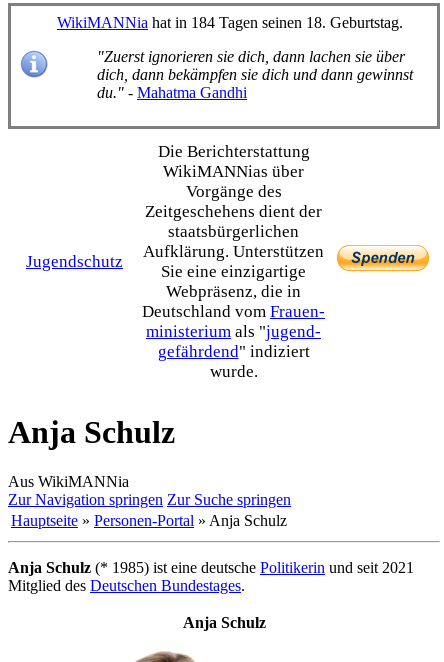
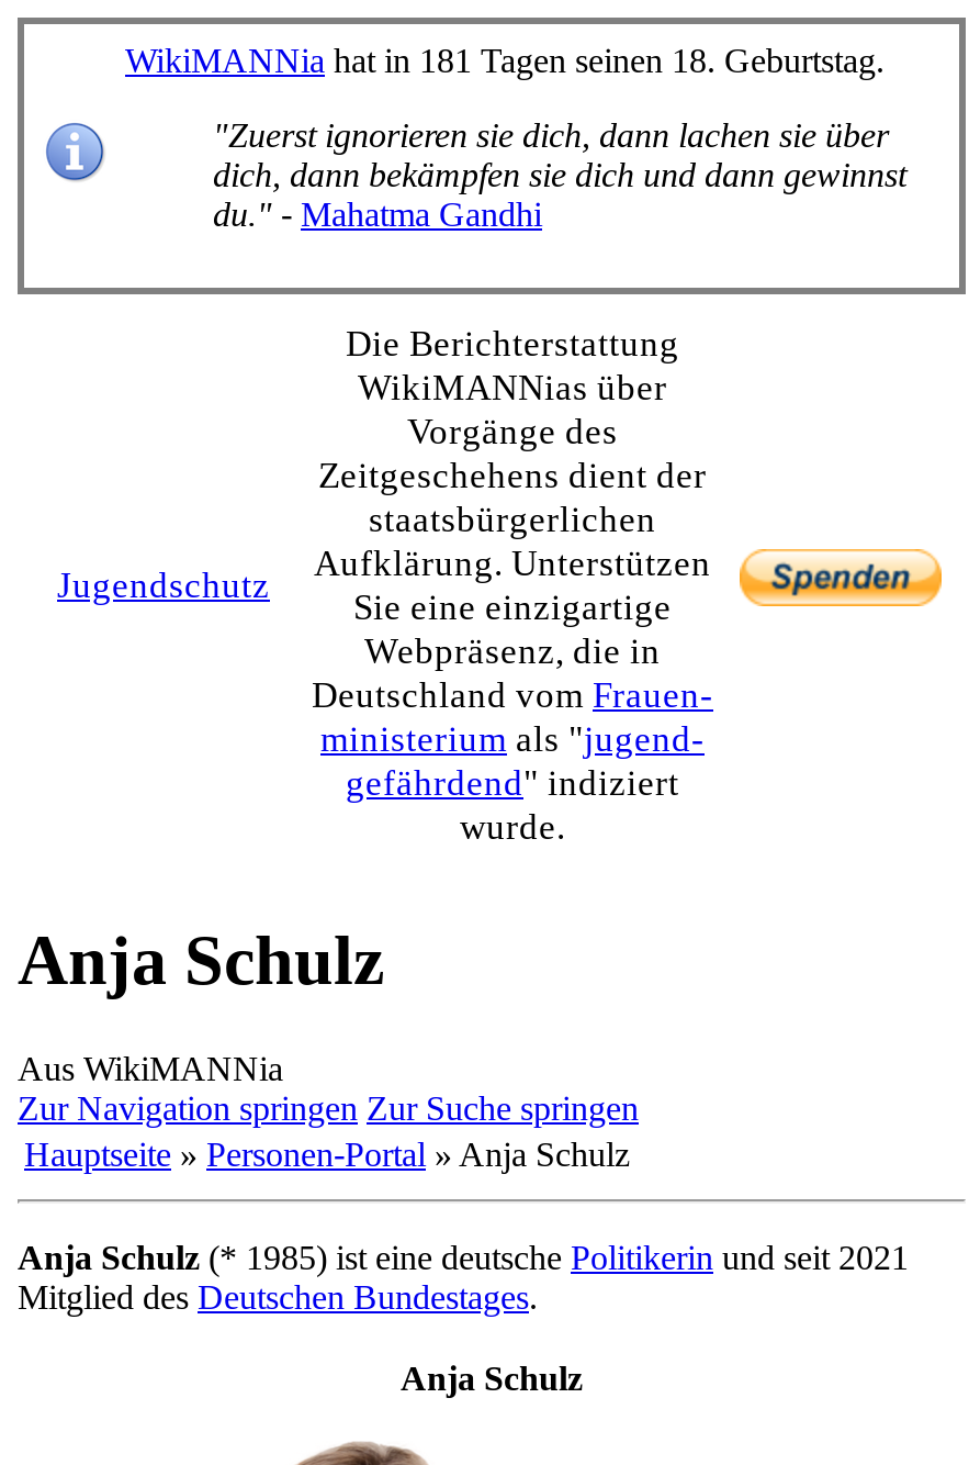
- WikiMANNia hat in 184 Tagen seinen 18. Geburtstag.
+ WikiMANNia hat in 181 Tagen seinen 18. Geburtstag.
